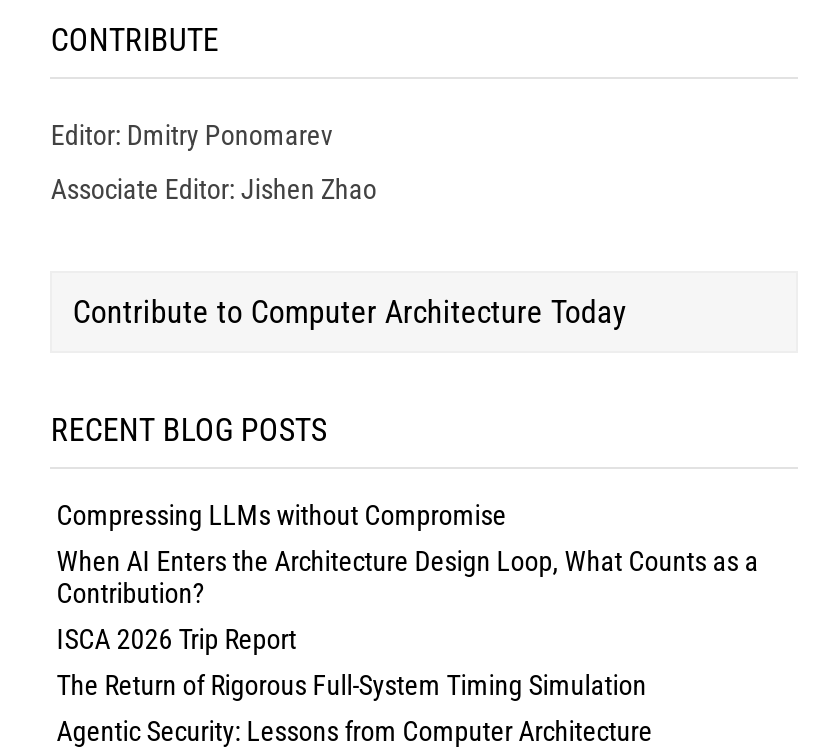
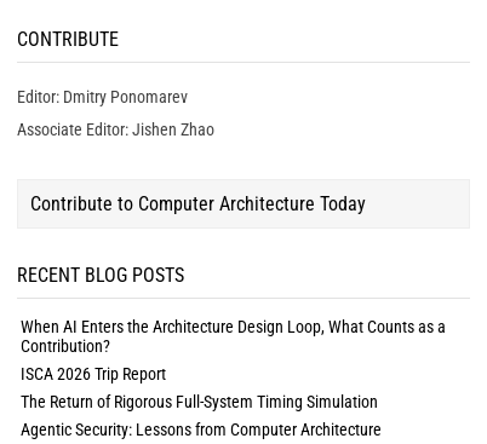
- Compressing LLMs without Compromise
